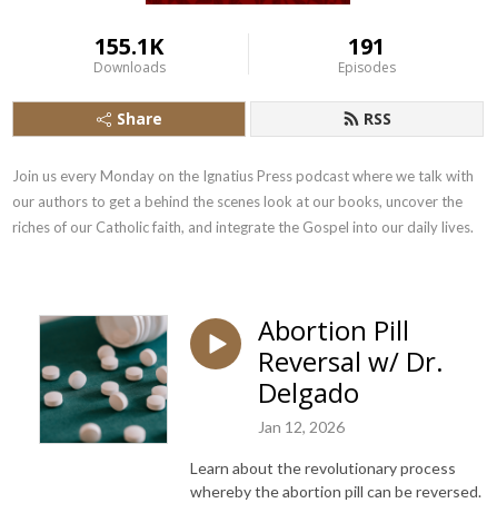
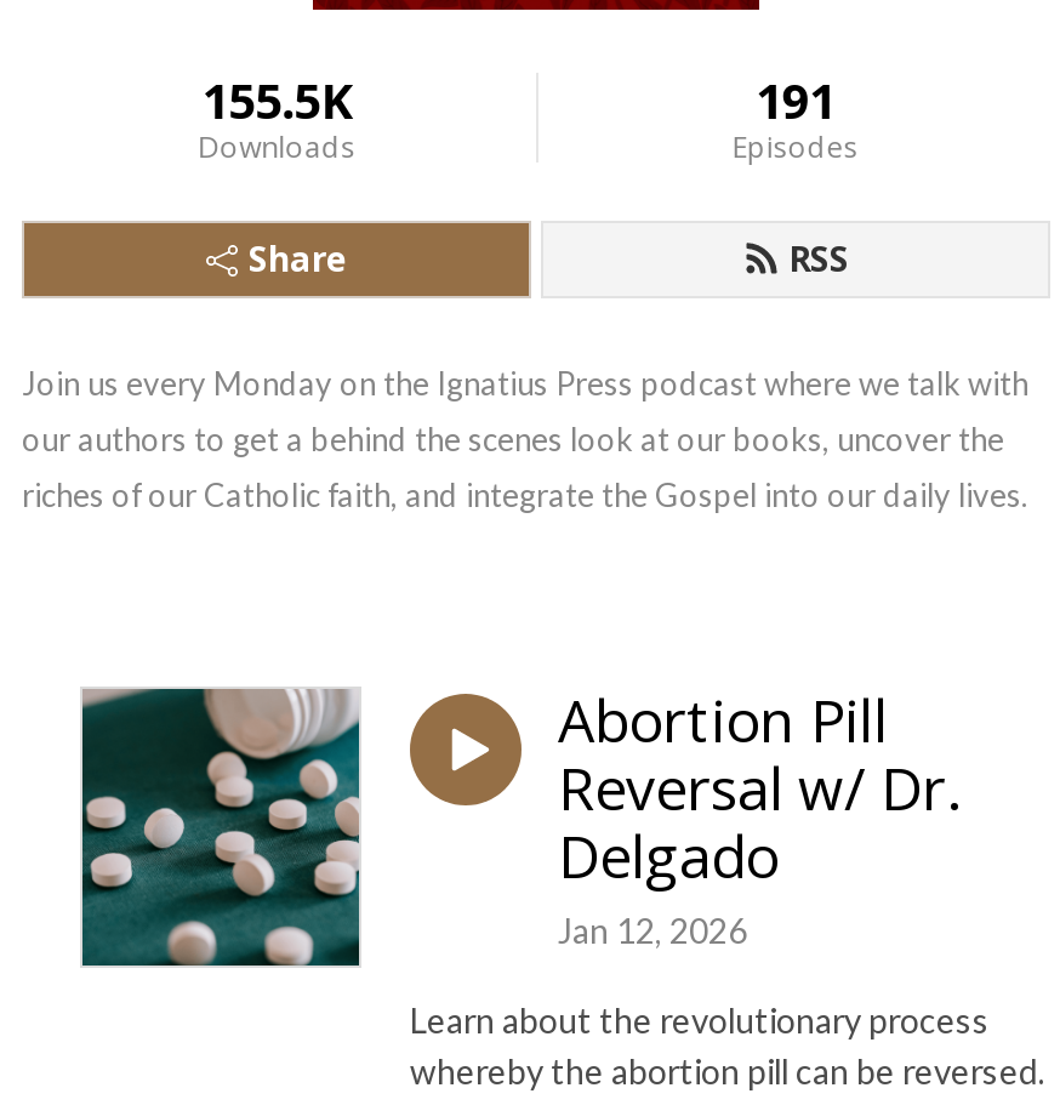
- 155.1K
+ 155.5K
